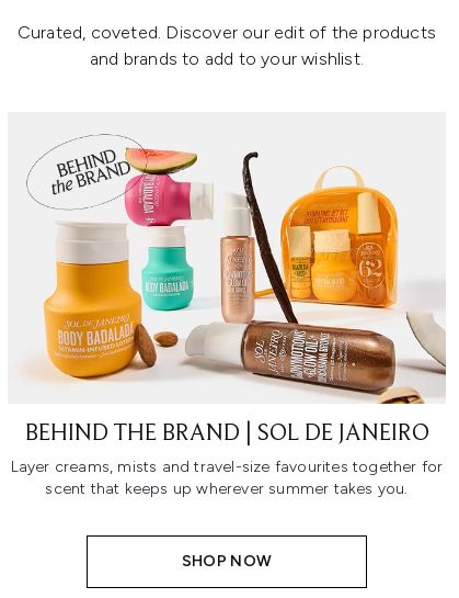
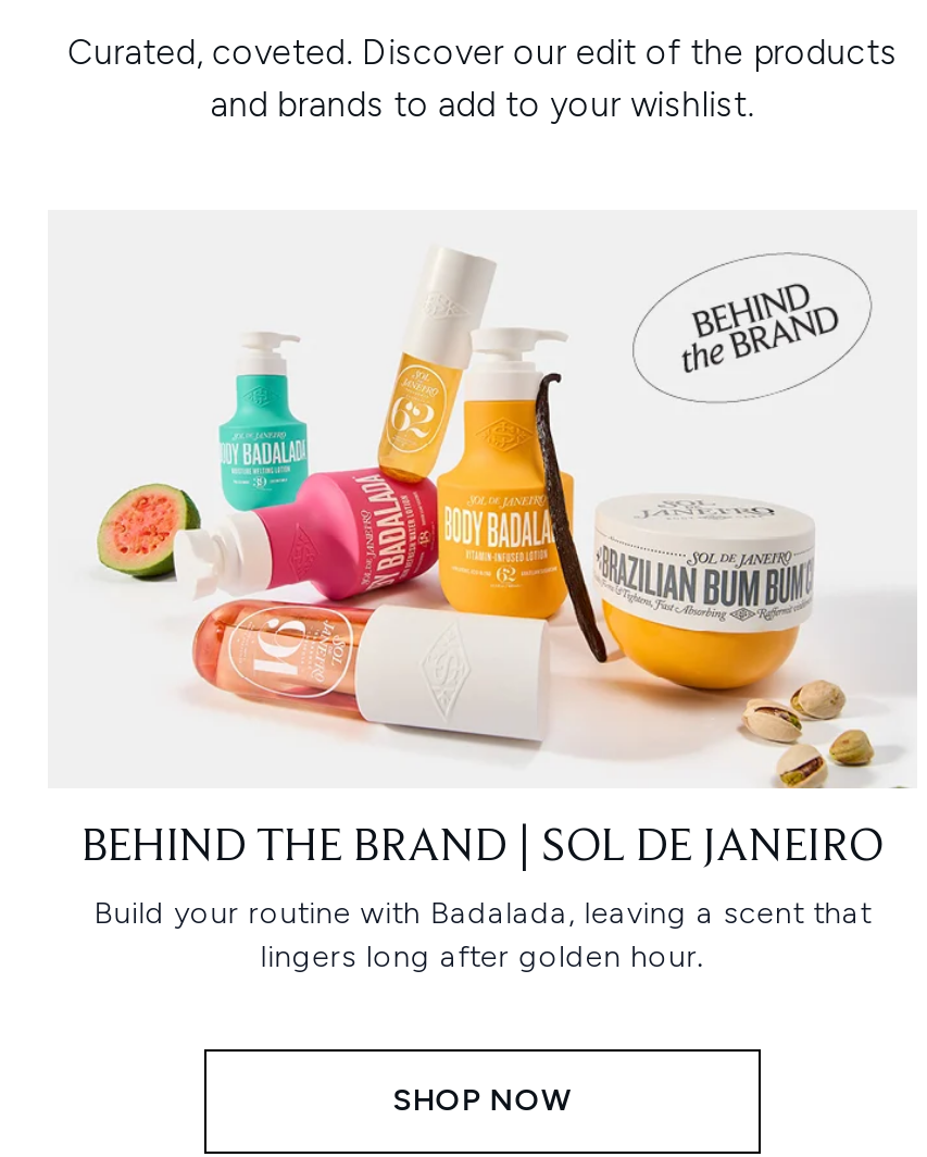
- [image]
+ [image]

- Layer creams, mists and travel-size favourites together for
- scent that keeps up wherever summer takes you.
+ Build your routine with Badalada, leaving a scent that
+ lingers long after golden hour.
